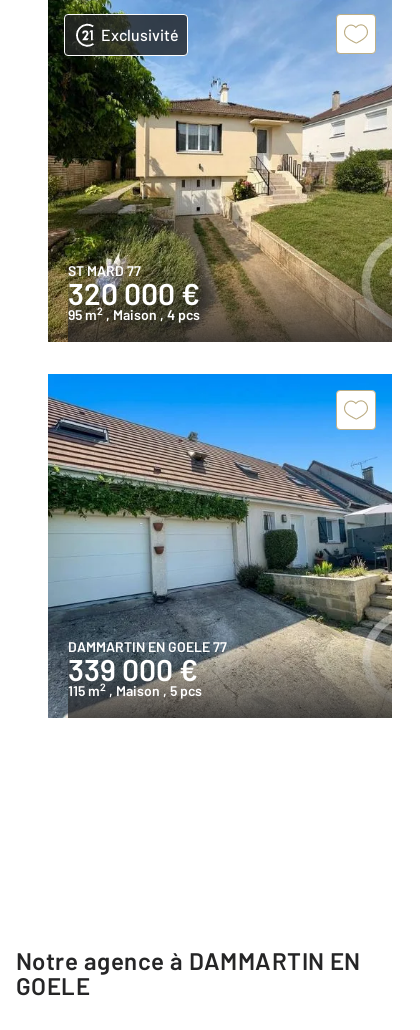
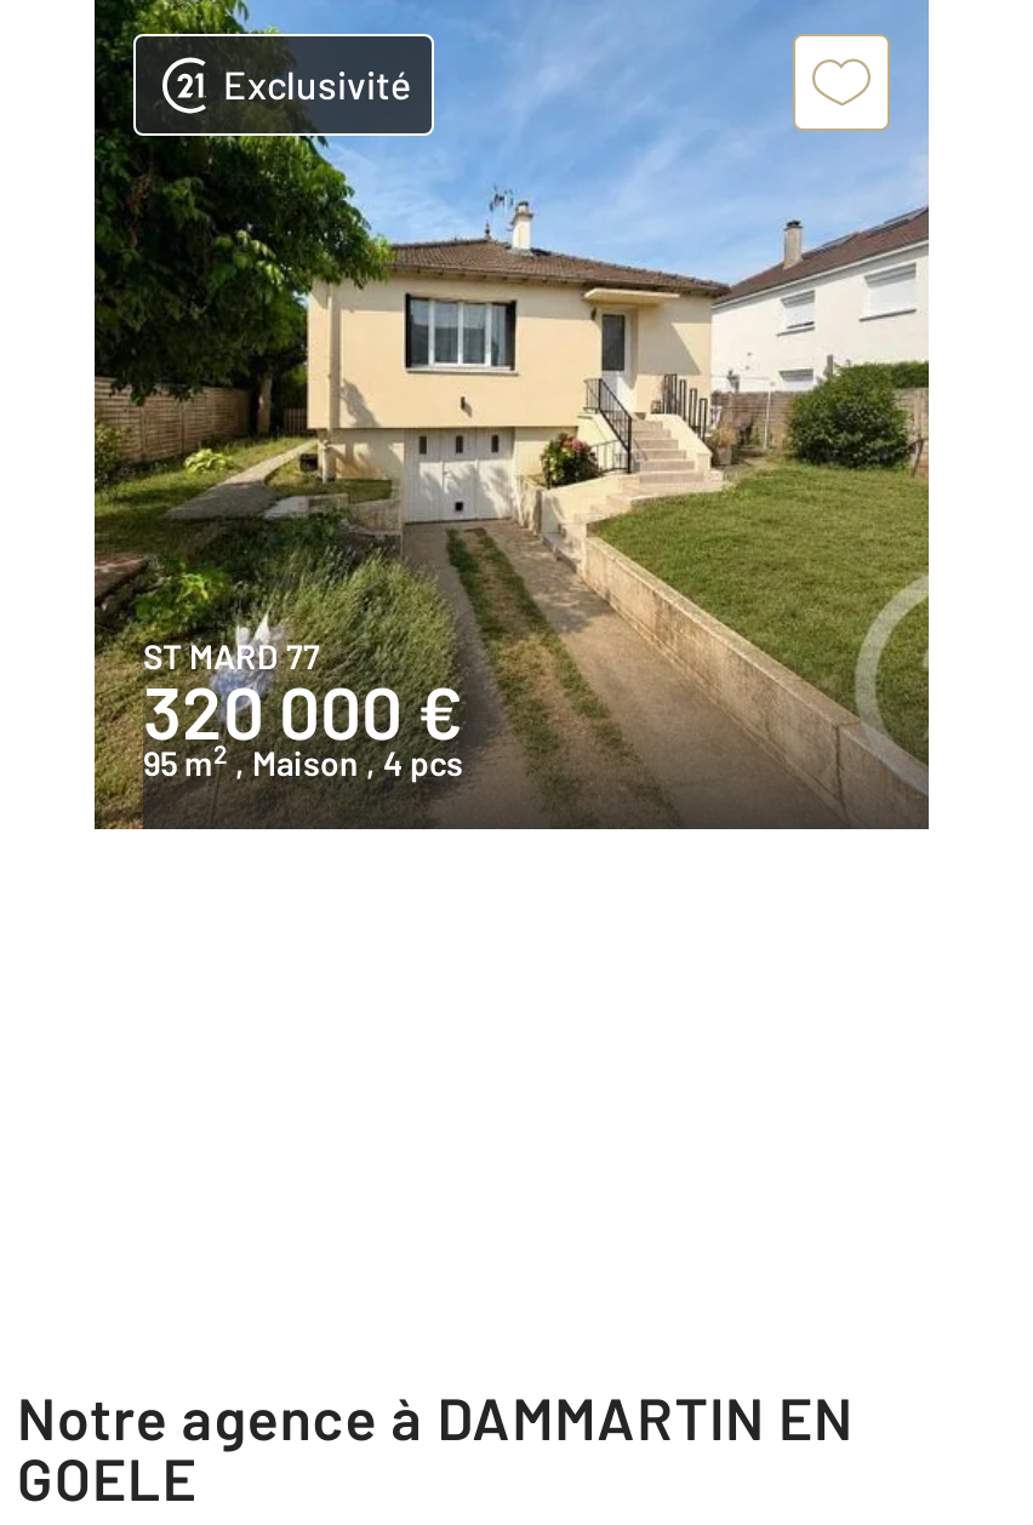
- [image]
- DAMMARTIN EN GOELE 77
- 339 000 €
- 115 m2 , Maison , 5 pcs
